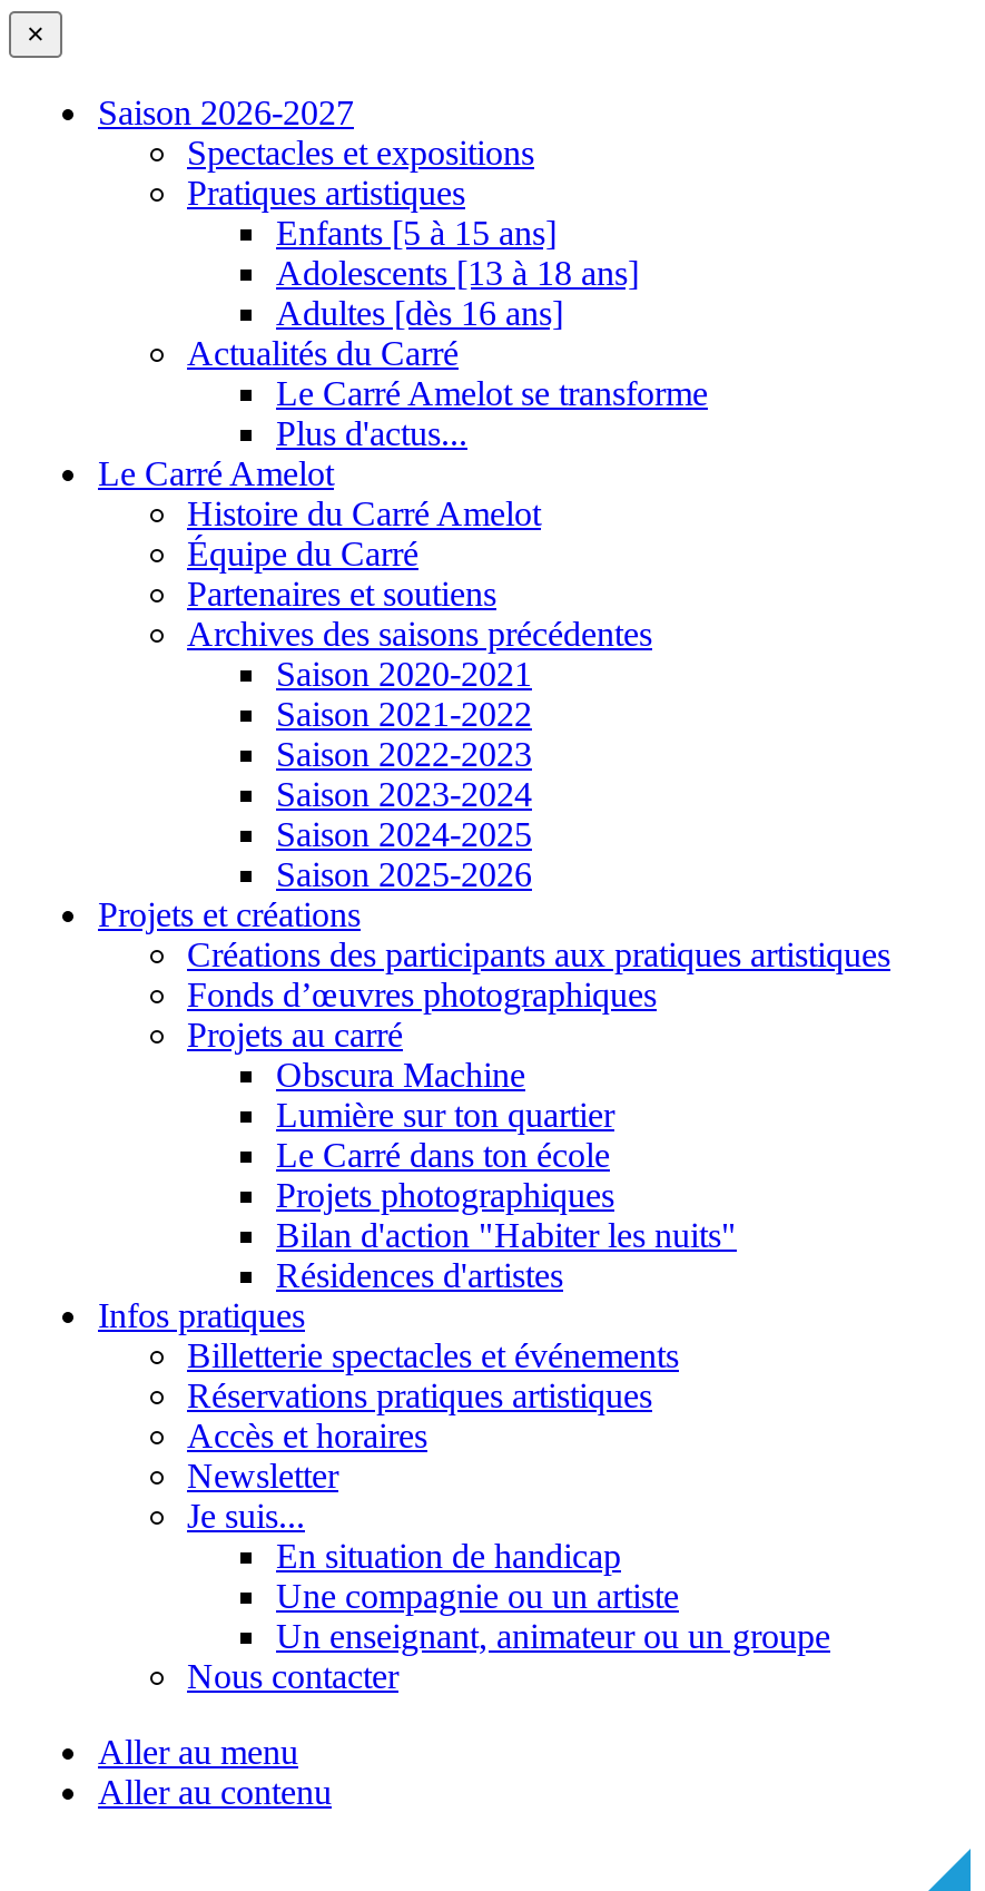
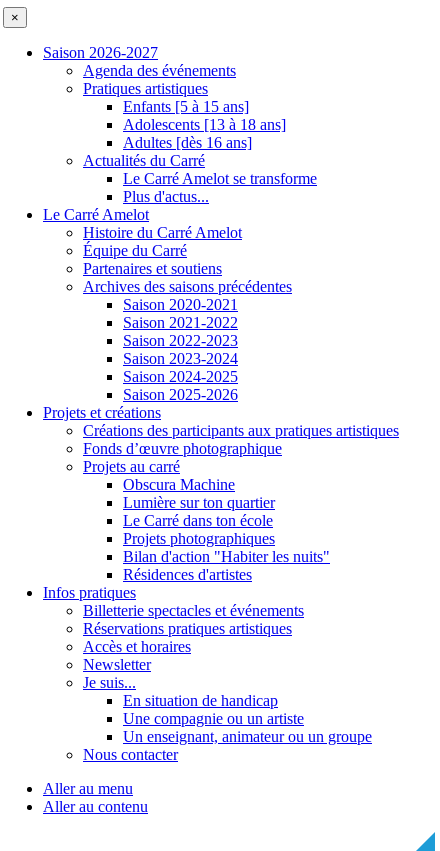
- Spectacles et expositions
+ Agenda des événements

- Fonds d’œuvres photographiques
+ Fonds d’œuvre photographique
